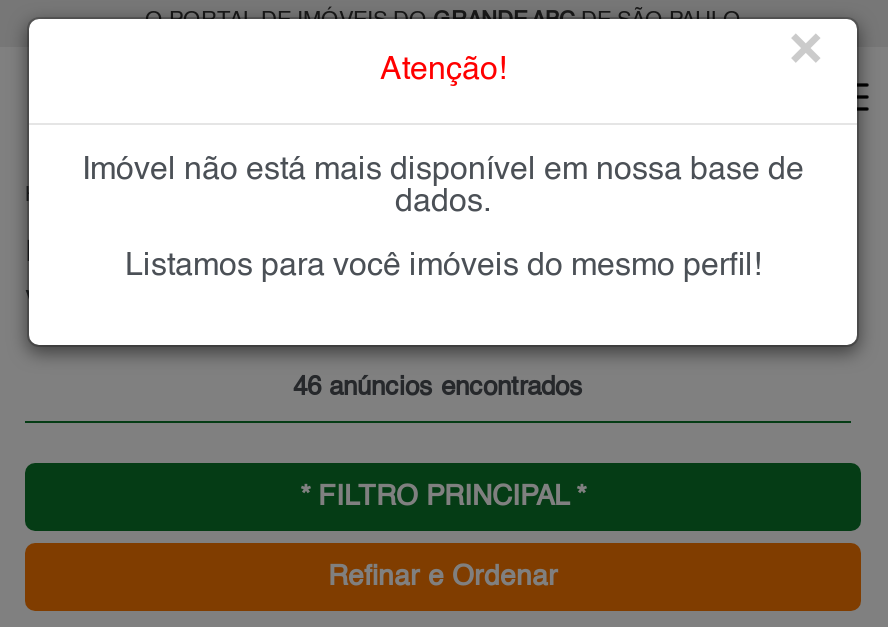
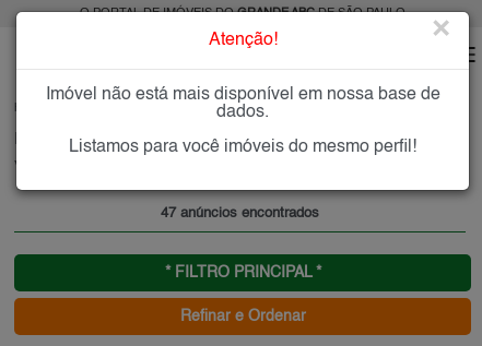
- 46 anúncios encontrados
+ 47 anúncios encontrados
